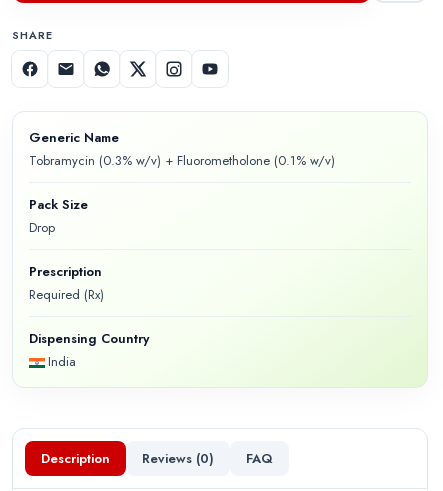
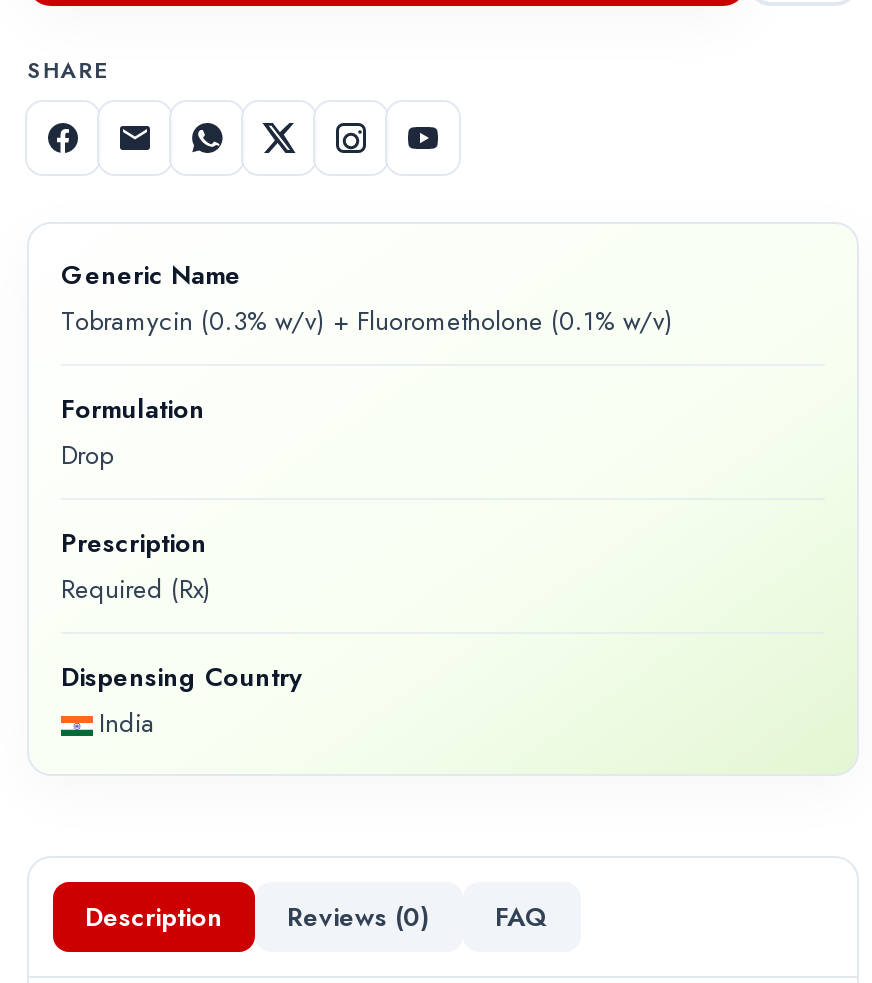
- Pack Size
+ Formulation
